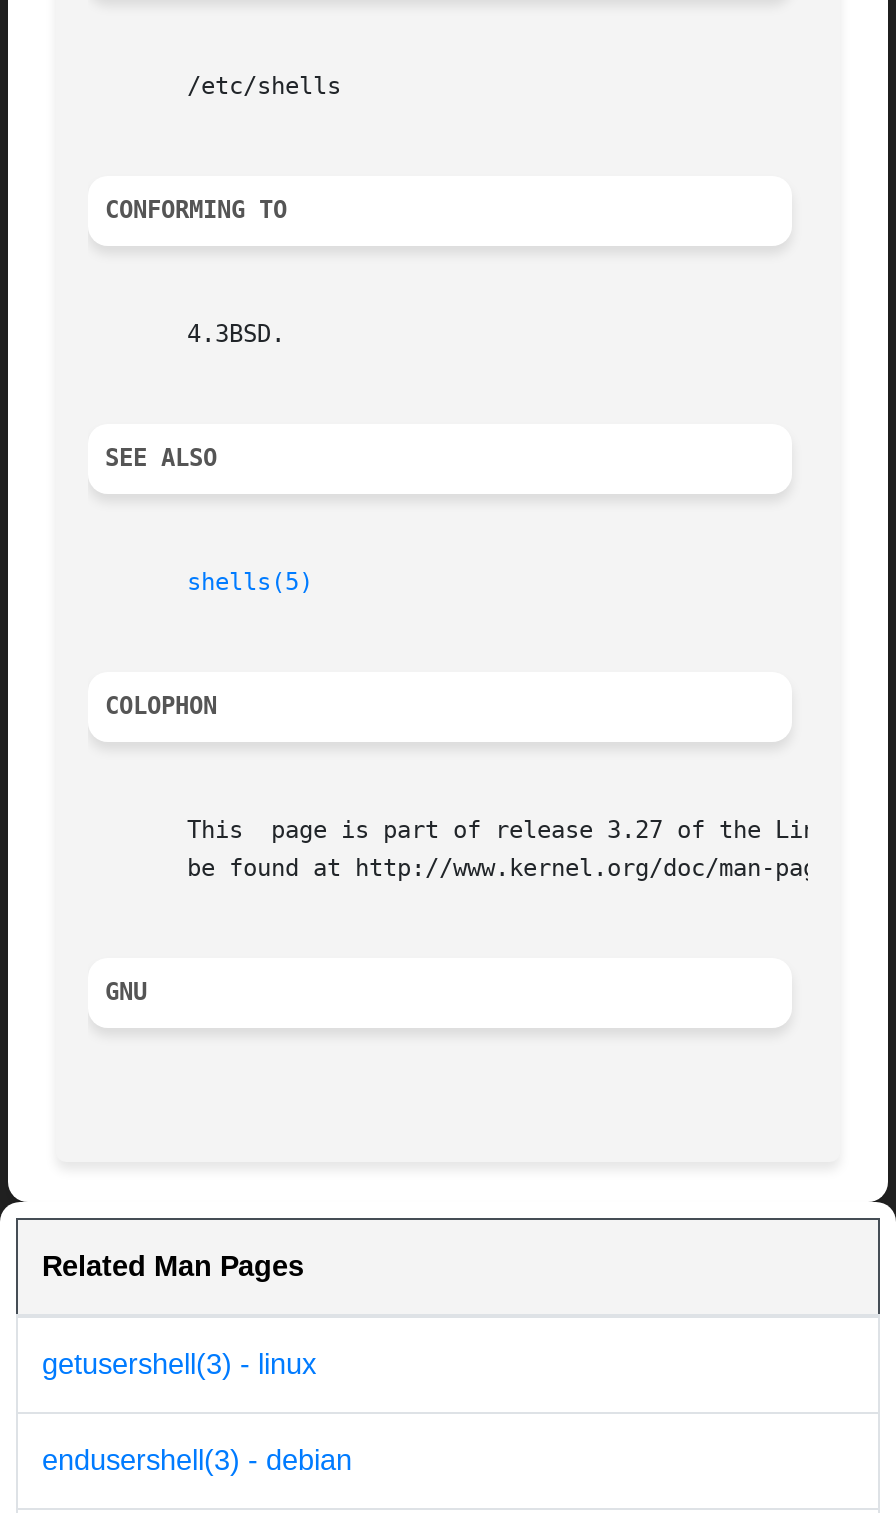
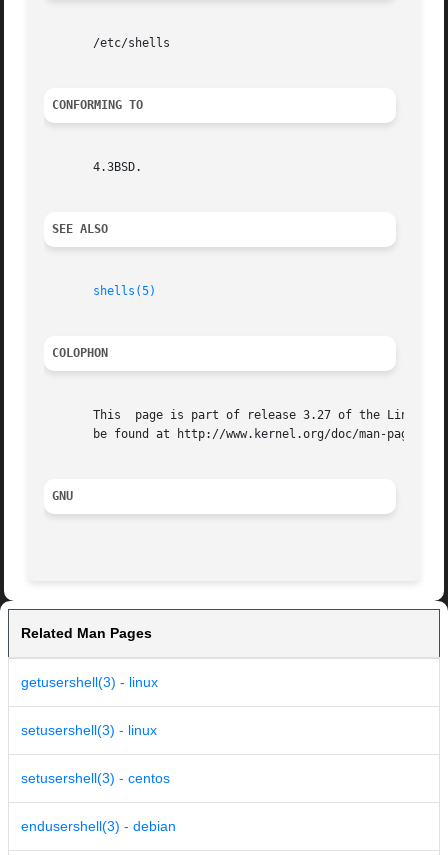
+ setusershell(3) - linux
+ setusershell(3) - centos
